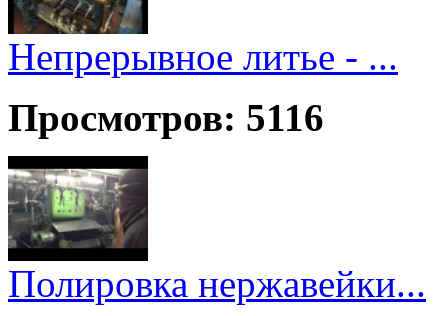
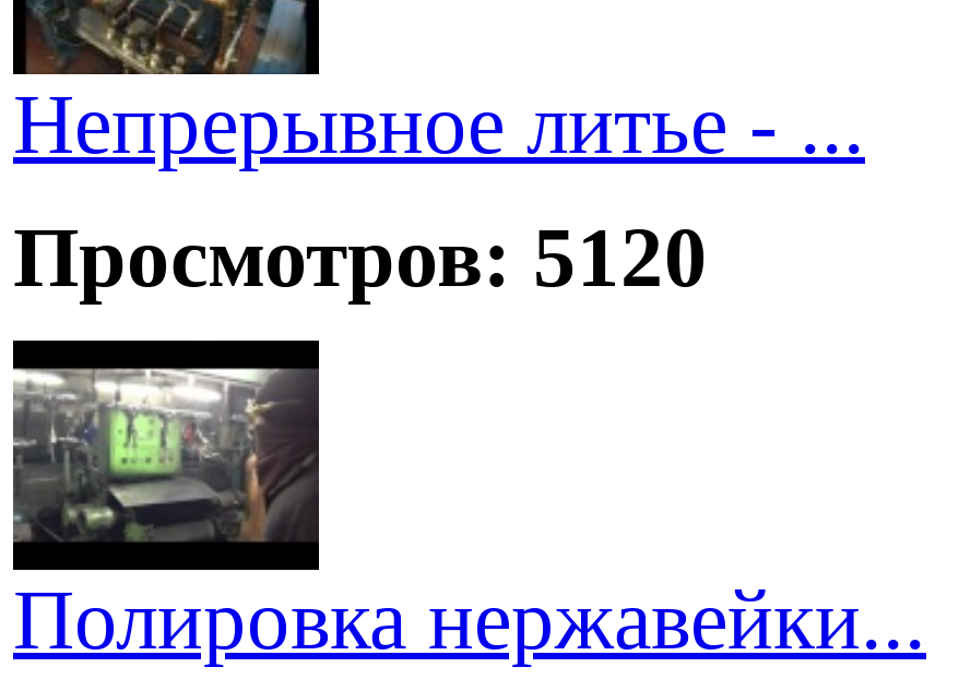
- Просмотров: 5116
+ Просмотров: 5120
